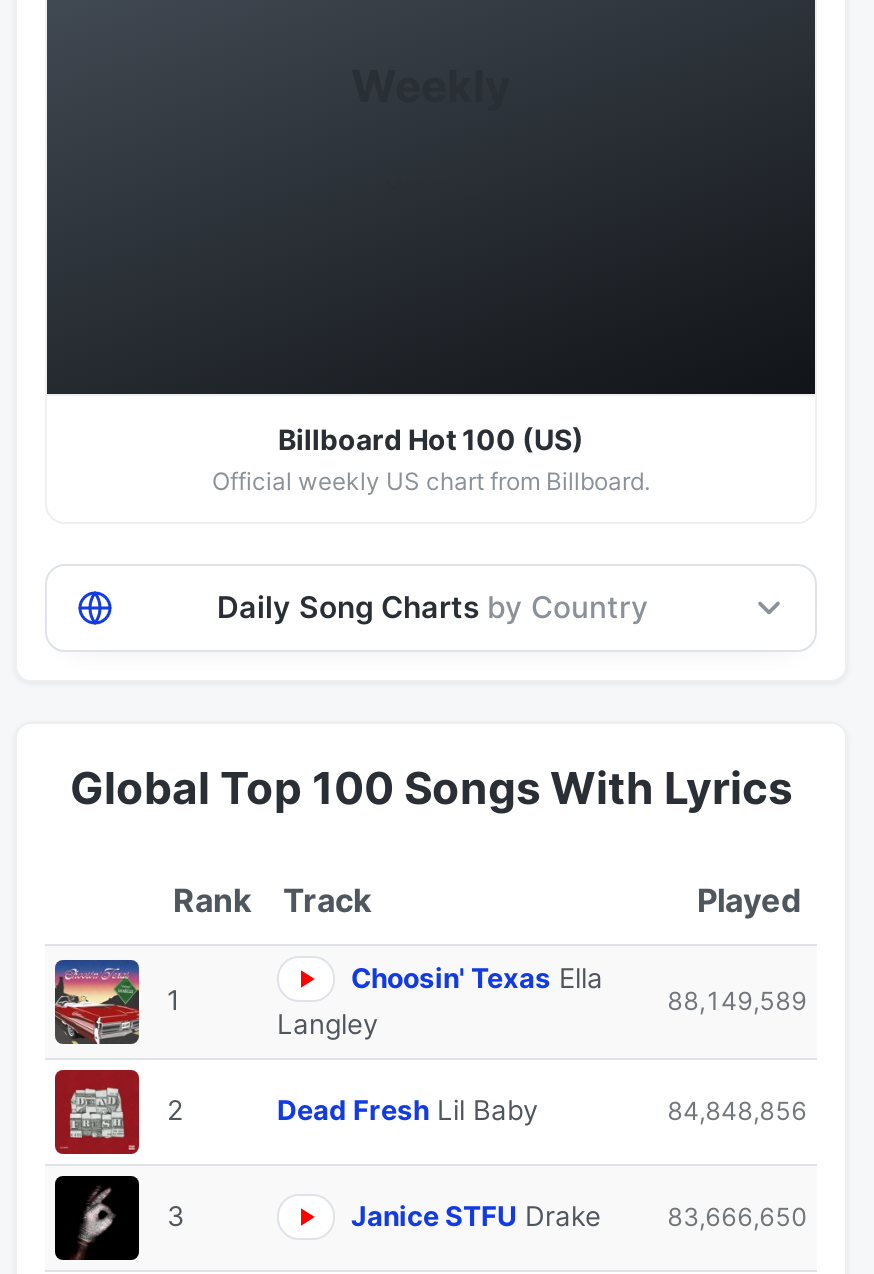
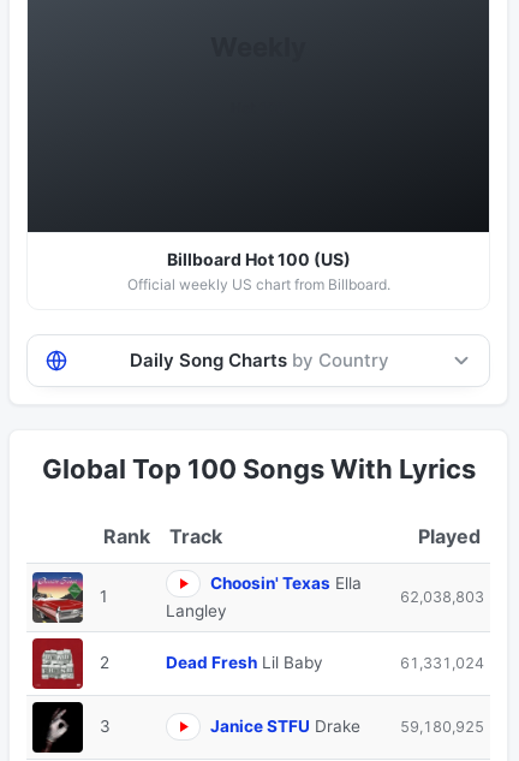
- 88,149,589
+ 62,038,803

- 84,848,856
+ 61,331,024

- 83,666,650
+ 59,180,925
